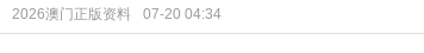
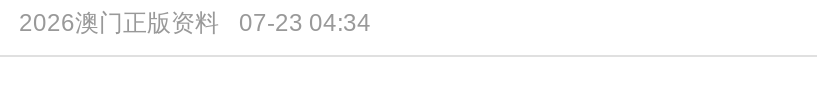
- 2026澳门正版资料 07-20 04:34
+ 2026澳门正版资料 07-23 04:34
